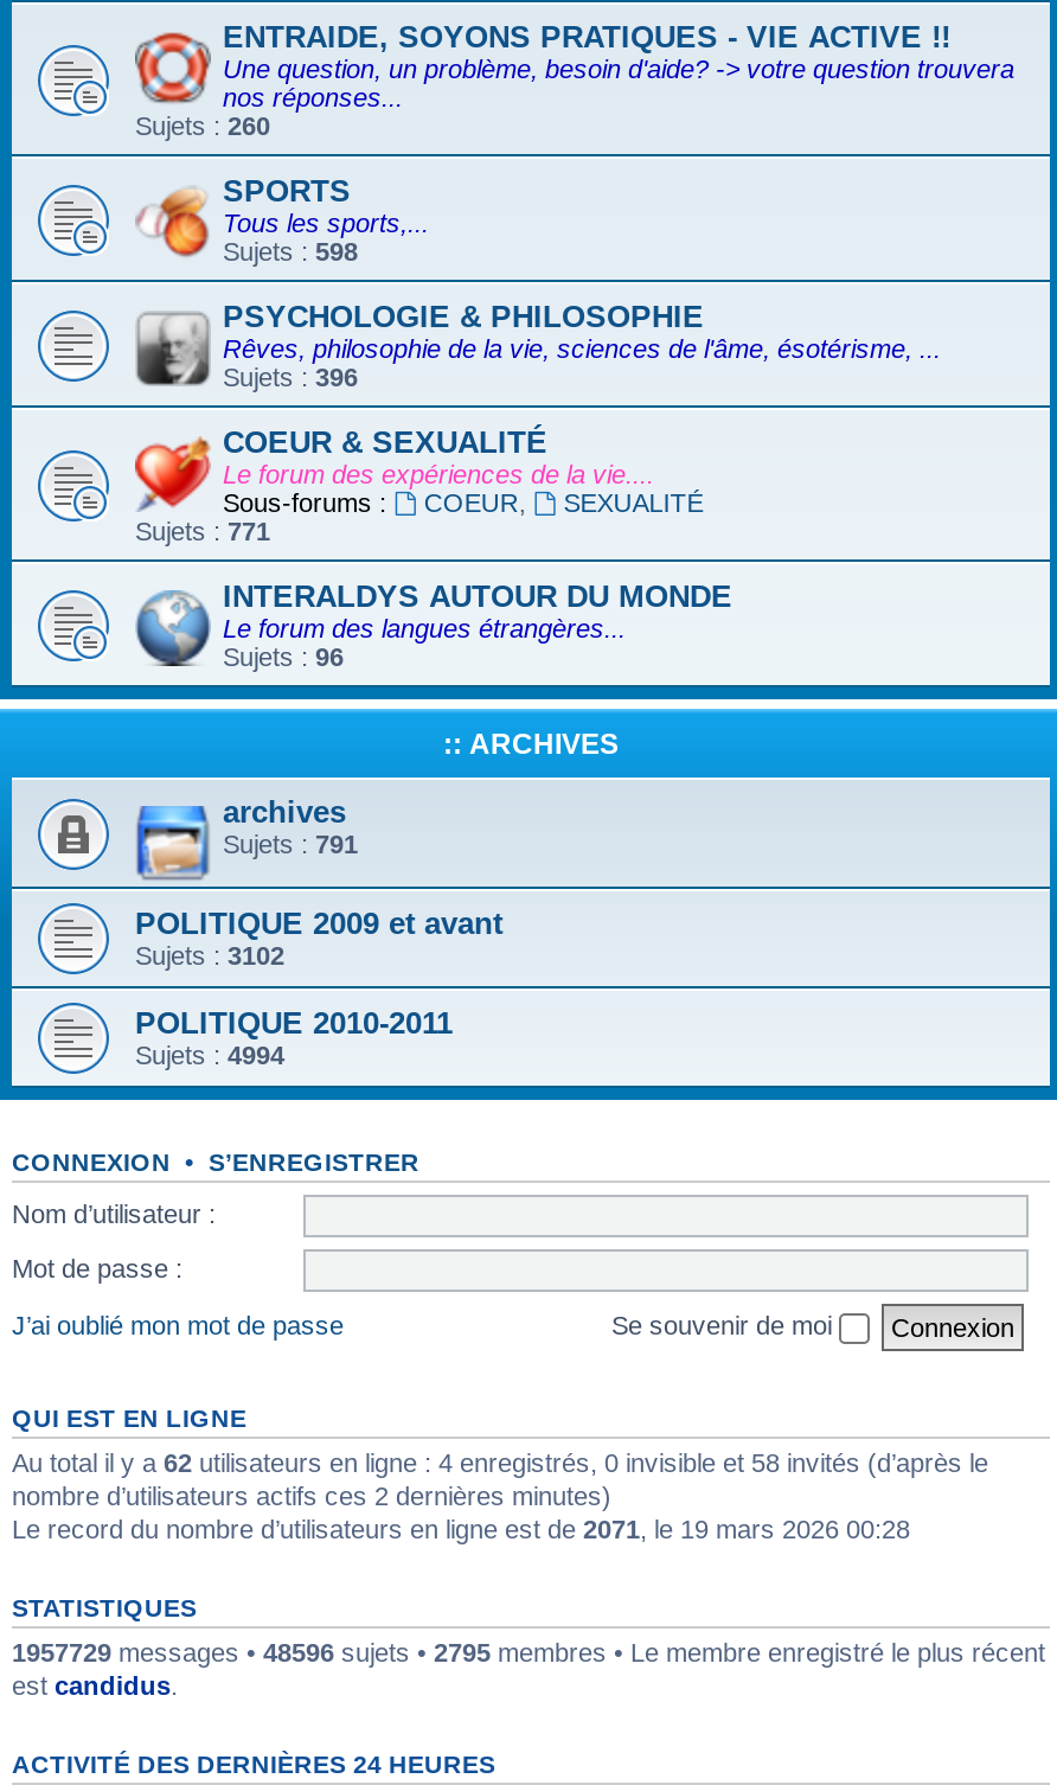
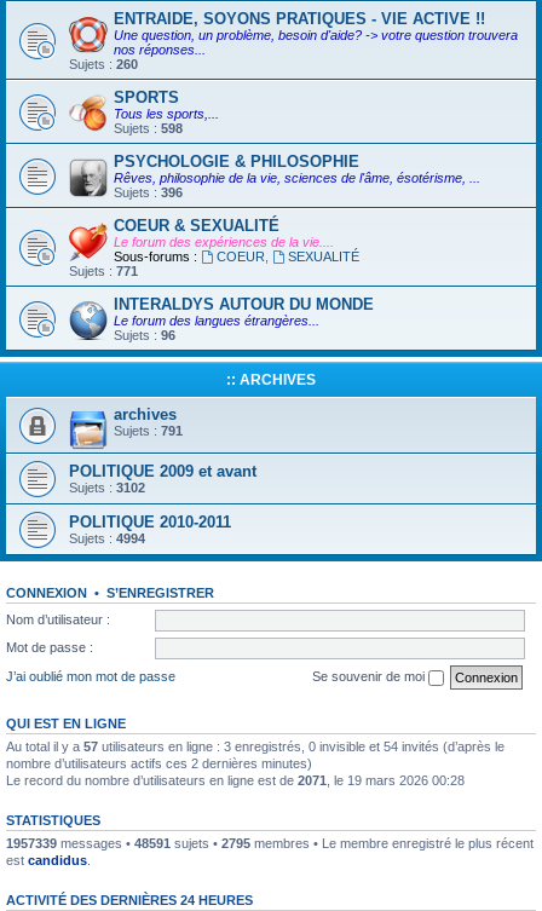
- Au total il y a 62 utilisateurs en ligne : 4 enregistrés, 0 invisible et 58 invités (d’après le
+ Au total il y a 57 utilisateurs en ligne : 3 enregistrés, 0 invisible et 54 invités (d’après le

- 1957729 messages • 48596 sujets • 2795 membres • Le membre enregistré le plus récent
+ 1957339 messages • 48591 sujets • 2795 membres • Le membre enregistré le plus récent
